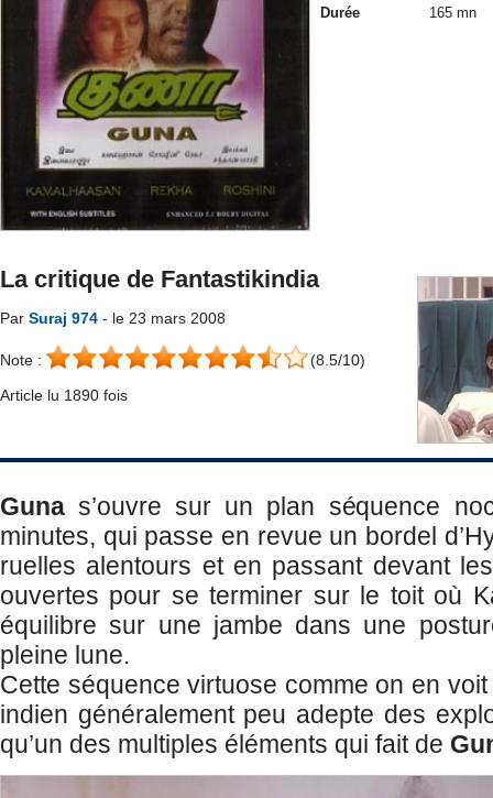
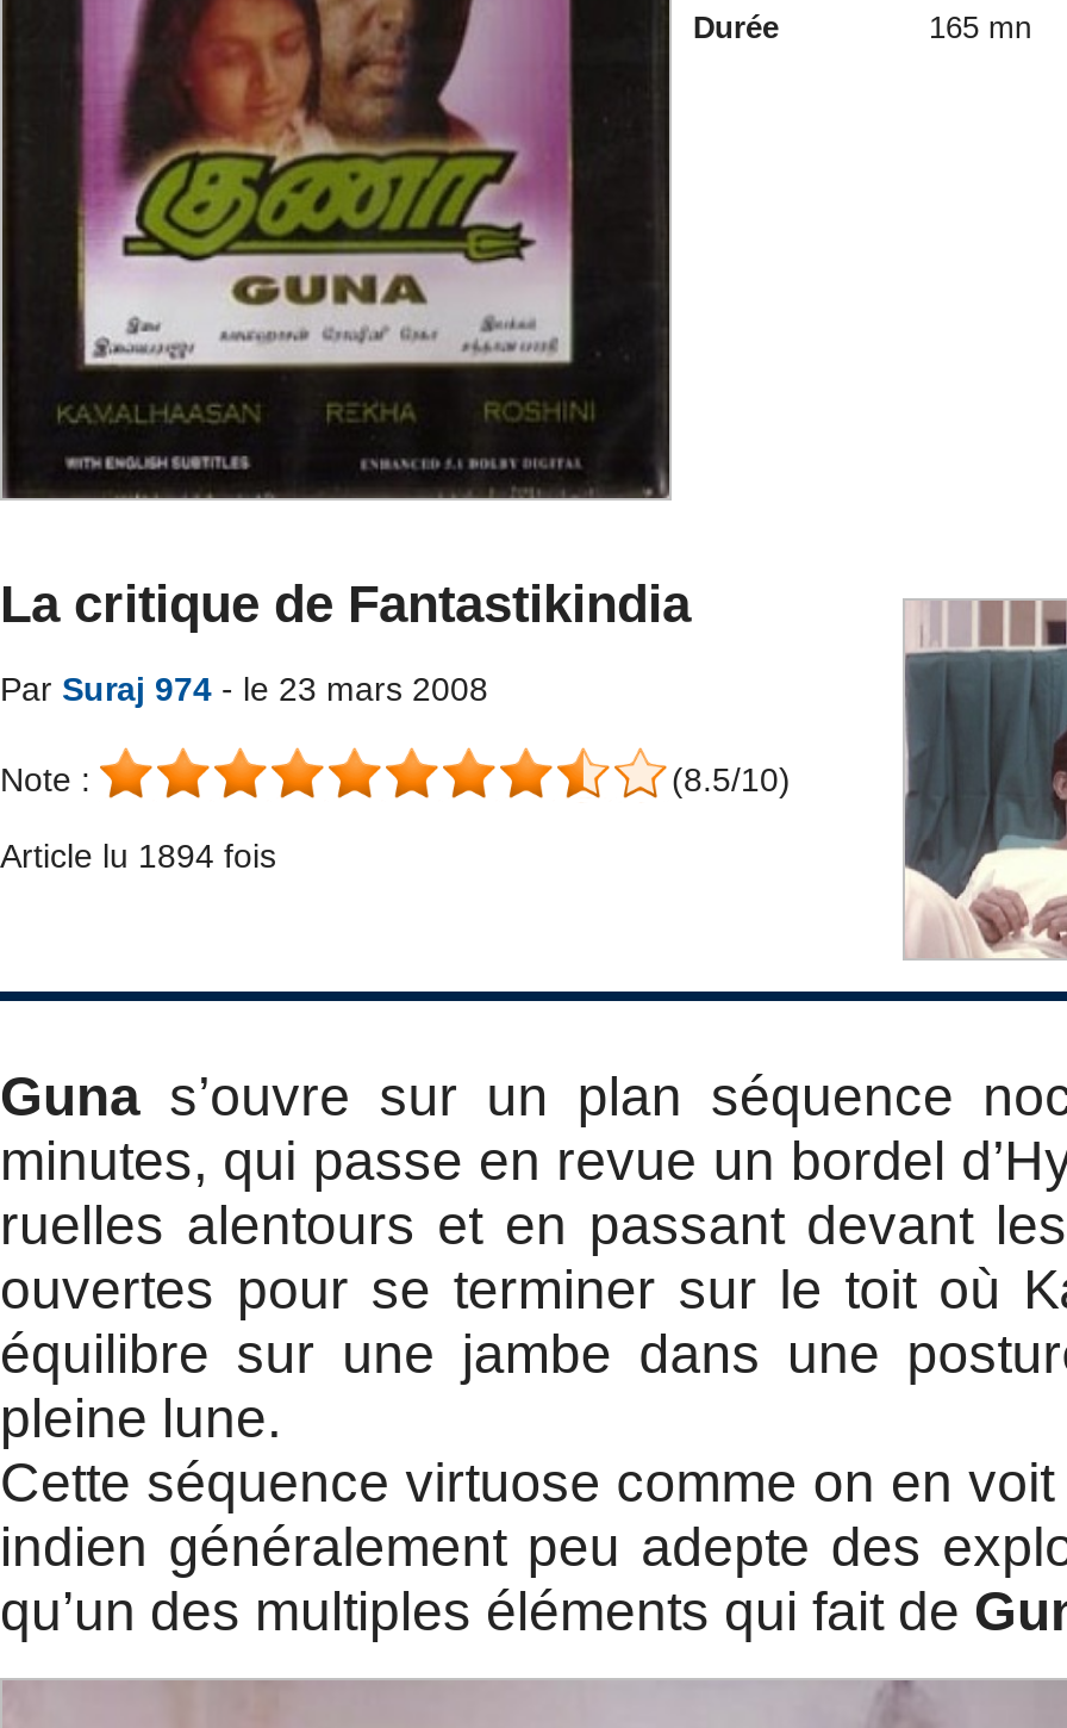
- Article lu 1890 fois
+ Article lu 1894 fois
